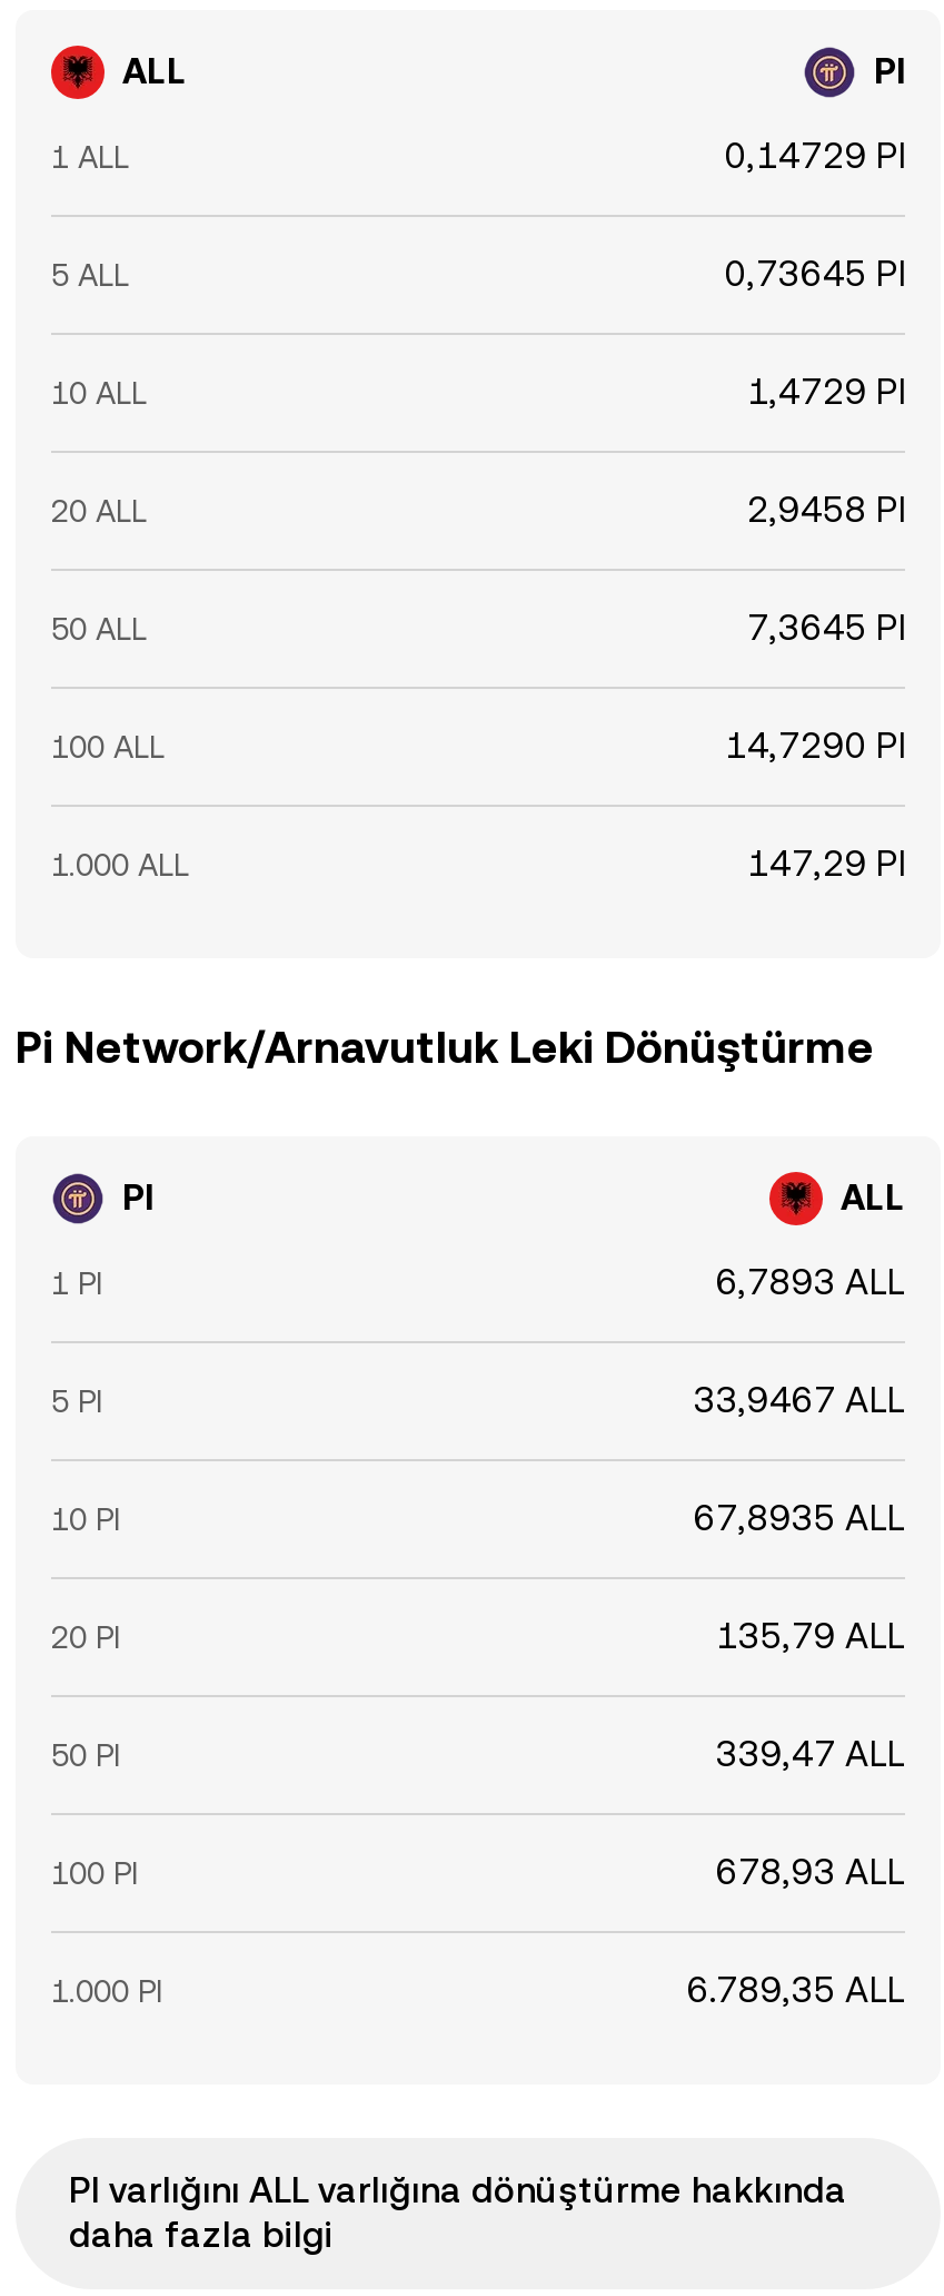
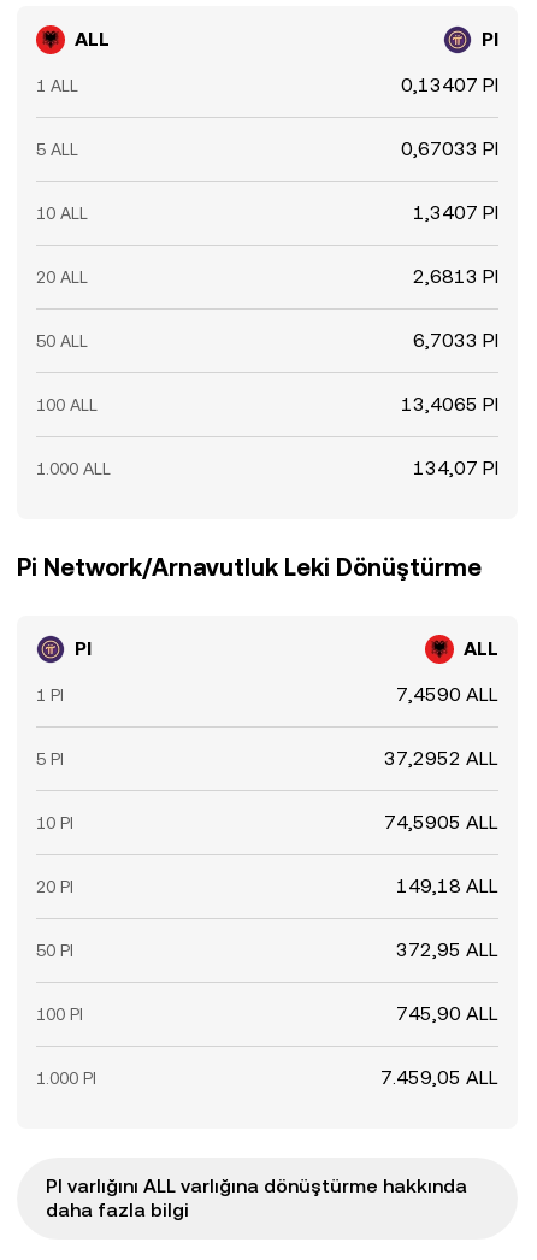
- 0,14729 PI
+ 0,13407 PI

- 0,73645 PI
+ 0,67033 PI

- 1,4729 PI
+ 1,3407 PI

- 2,9458 PI
+ 2,6813 PI

- 7,3645 PI
+ 6,7033 PI

- 14,7290 PI
+ 13,4065 PI

- 147,29 PI
+ 134,07 PI

- 6,7893 ALL
+ 7,4590 ALL

- 33,9467 ALL
+ 37,2952 ALL

- 67,8935 ALL
+ 74,5905 ALL

- 135,79 ALL
+ 149,18 ALL

- 339,47 ALL
+ 372,95 ALL

- 678,93 ALL
+ 745,90 ALL

- 6.789,35 ALL
+ 7.459,05 ALL
